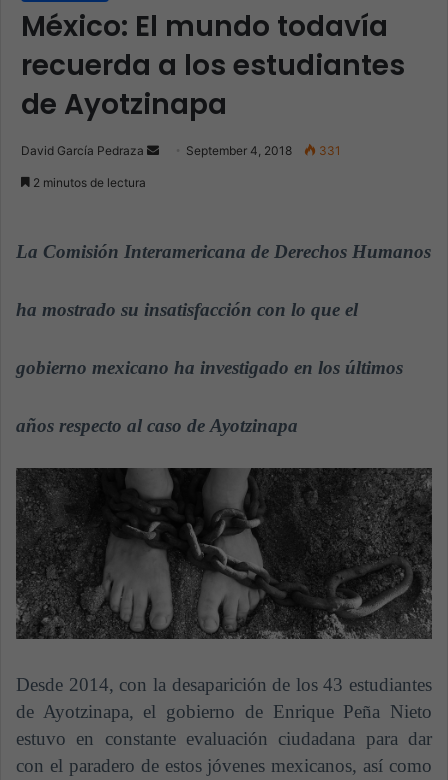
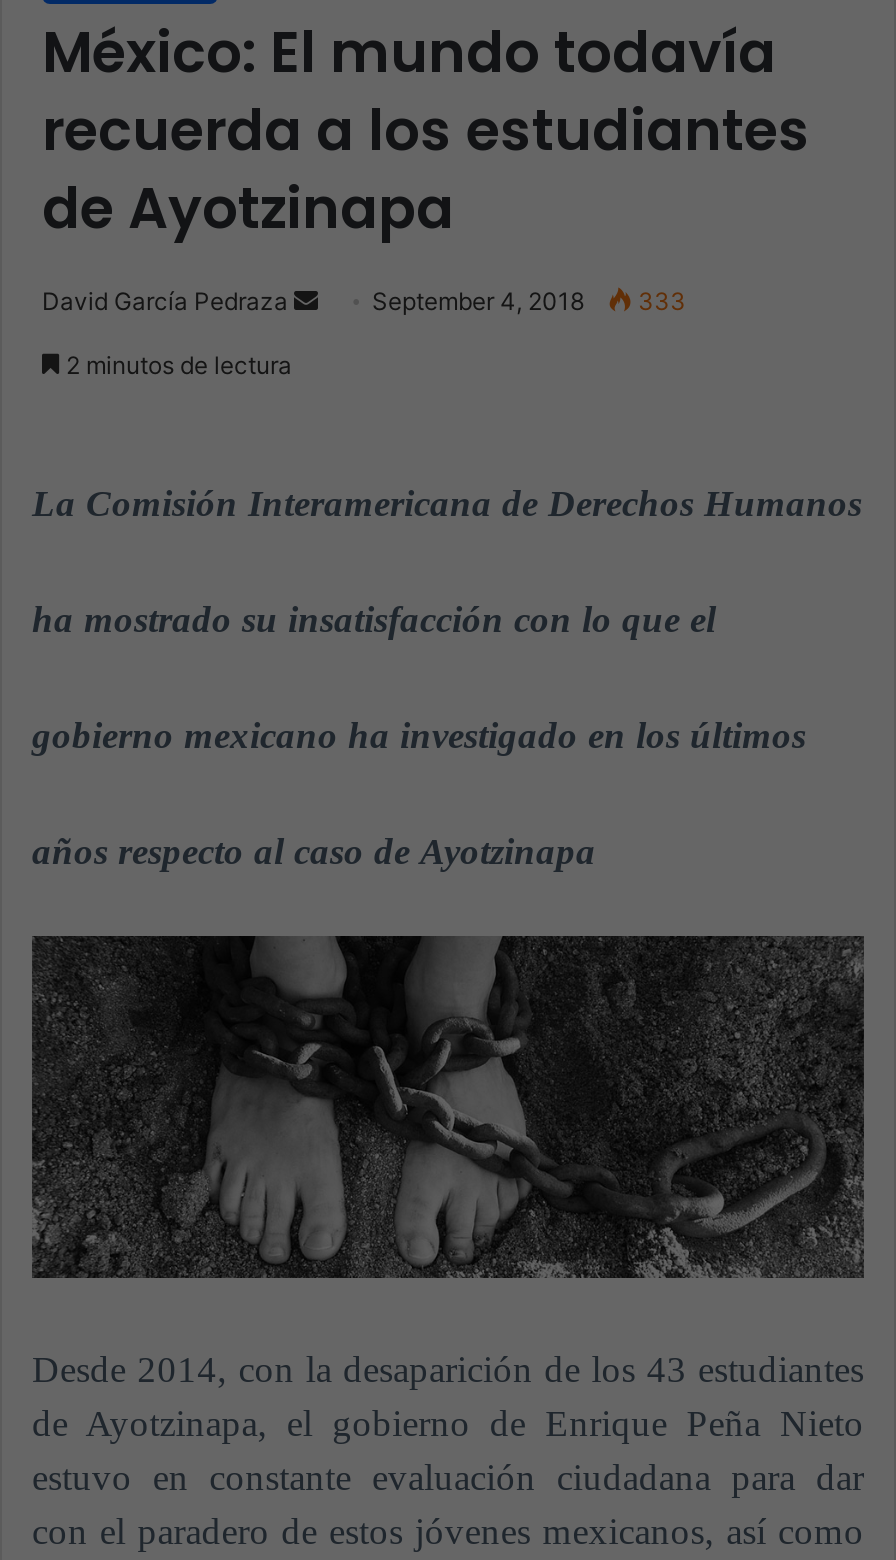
- 331
+ 333
